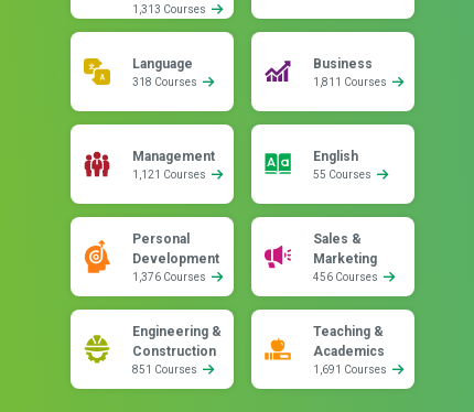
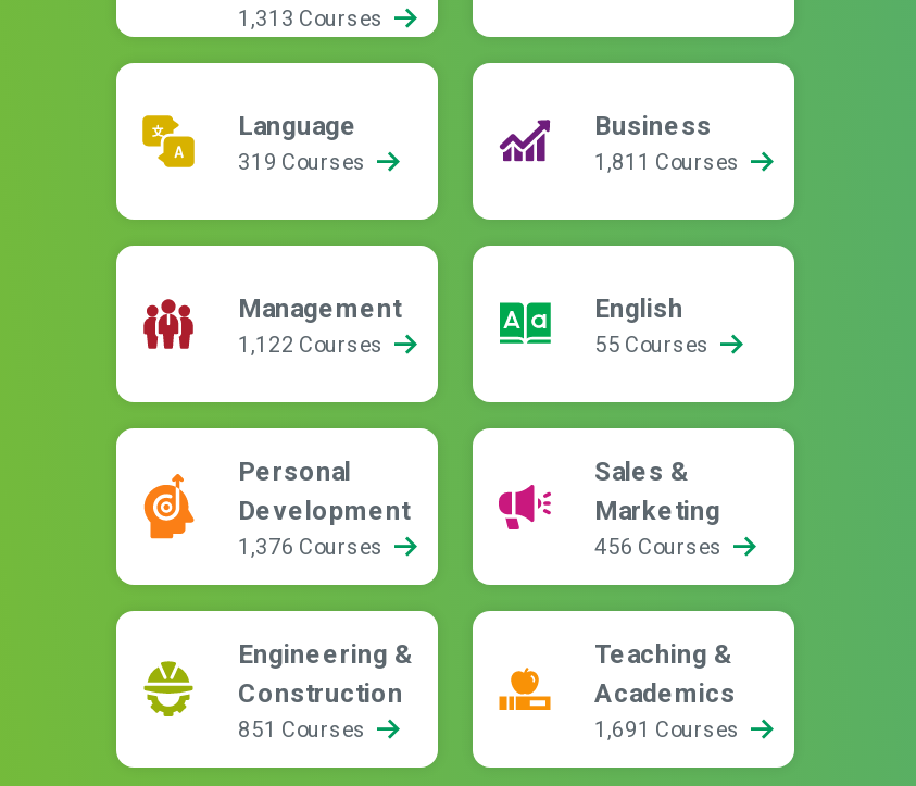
- 318 Courses
+ 319 Courses

- 1,121 Courses
+ 1,122 Courses
